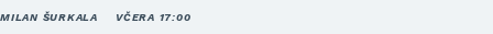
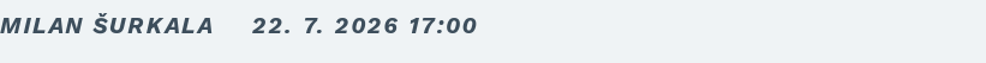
- MILAN ŠURKALA VČERA 17:00
+ MILAN ŠURKALA 22. 7. 2026 17:00
